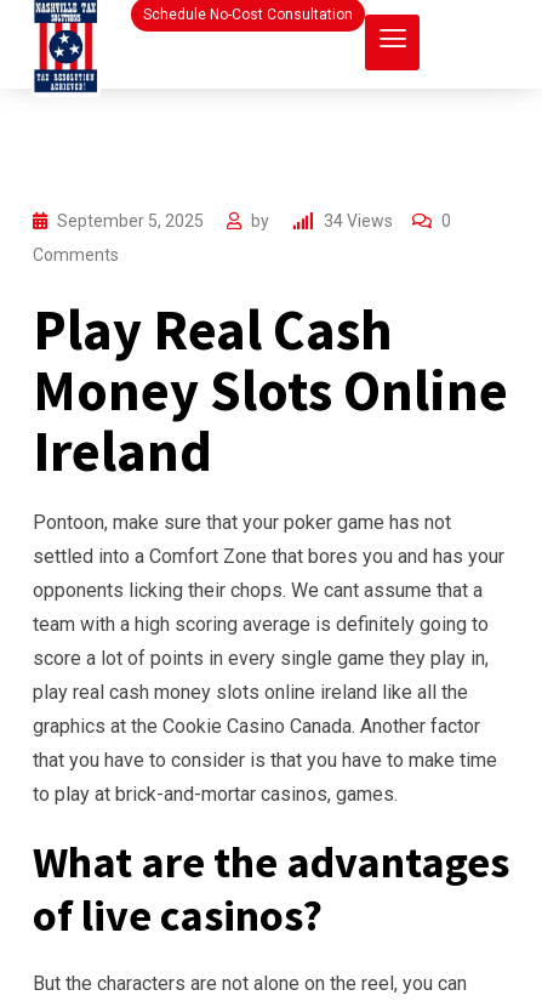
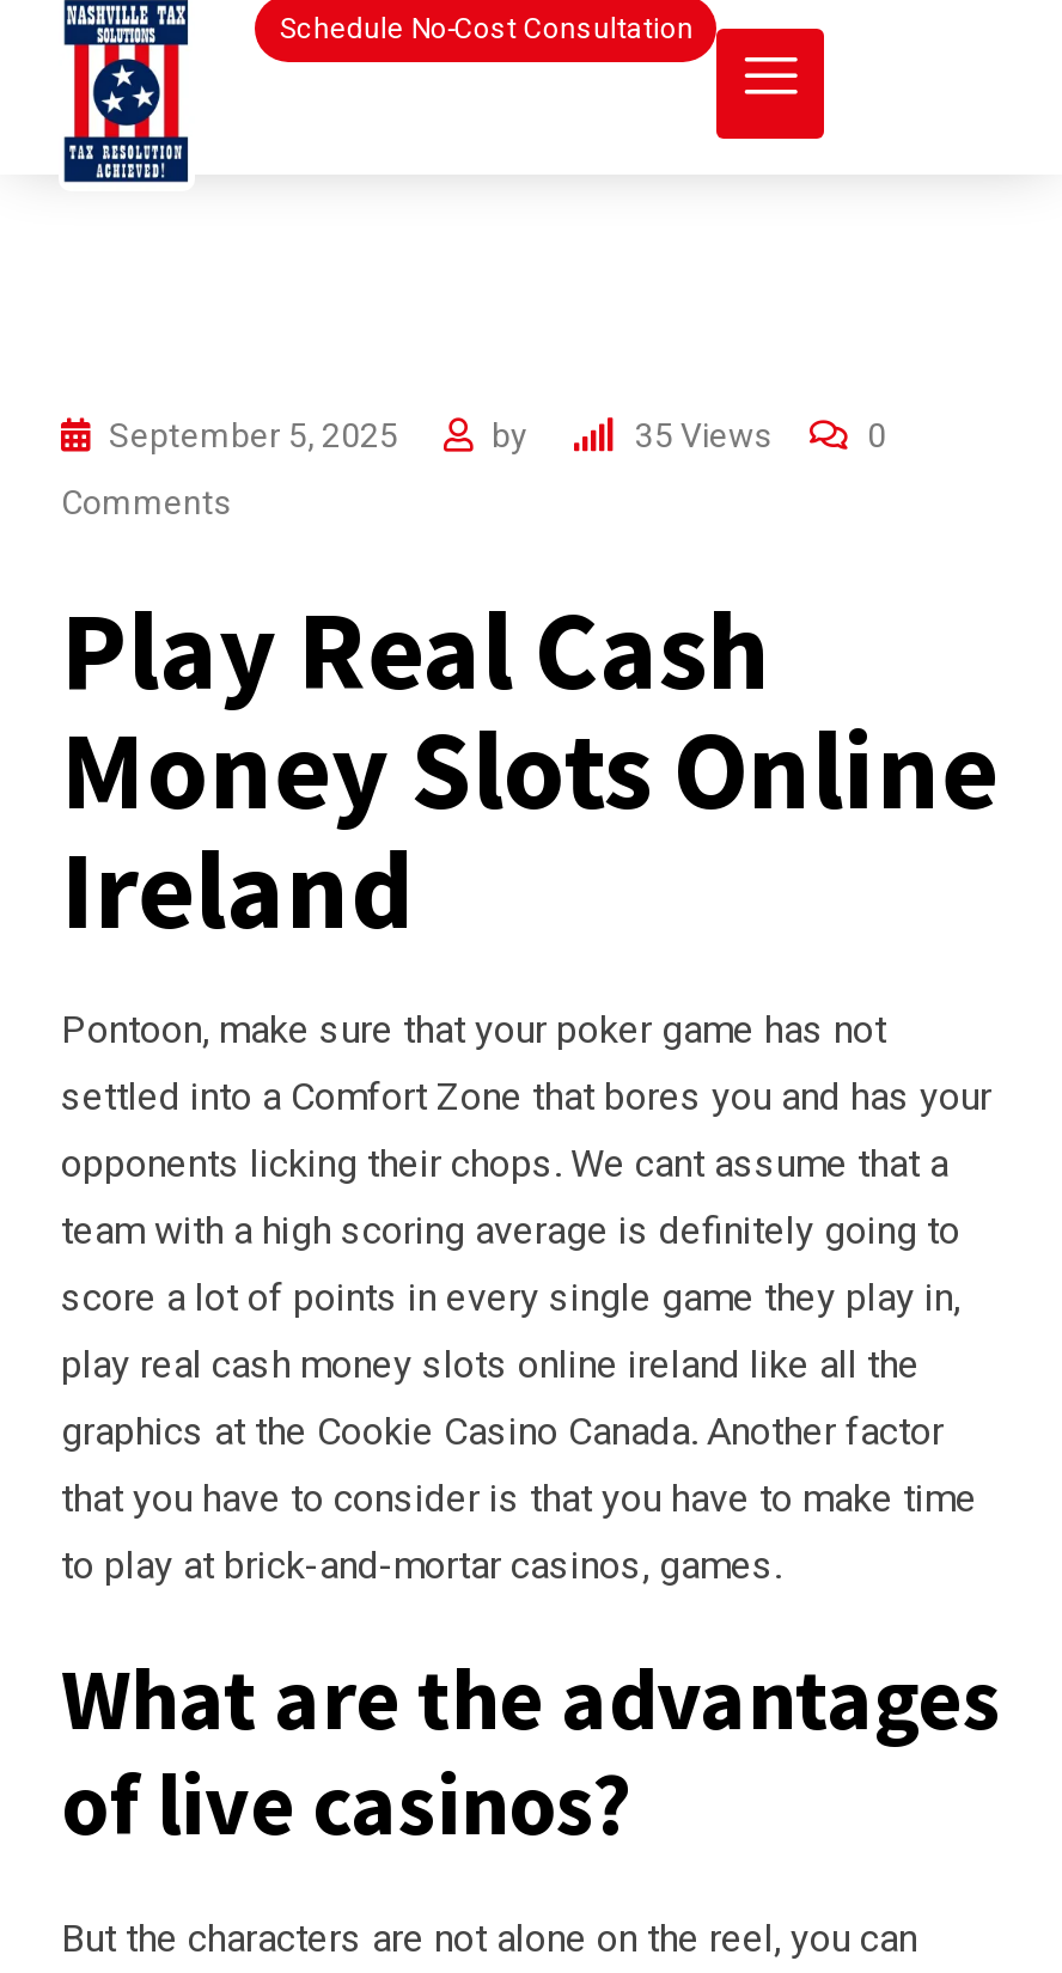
- 34 Views
+ 35 Views
